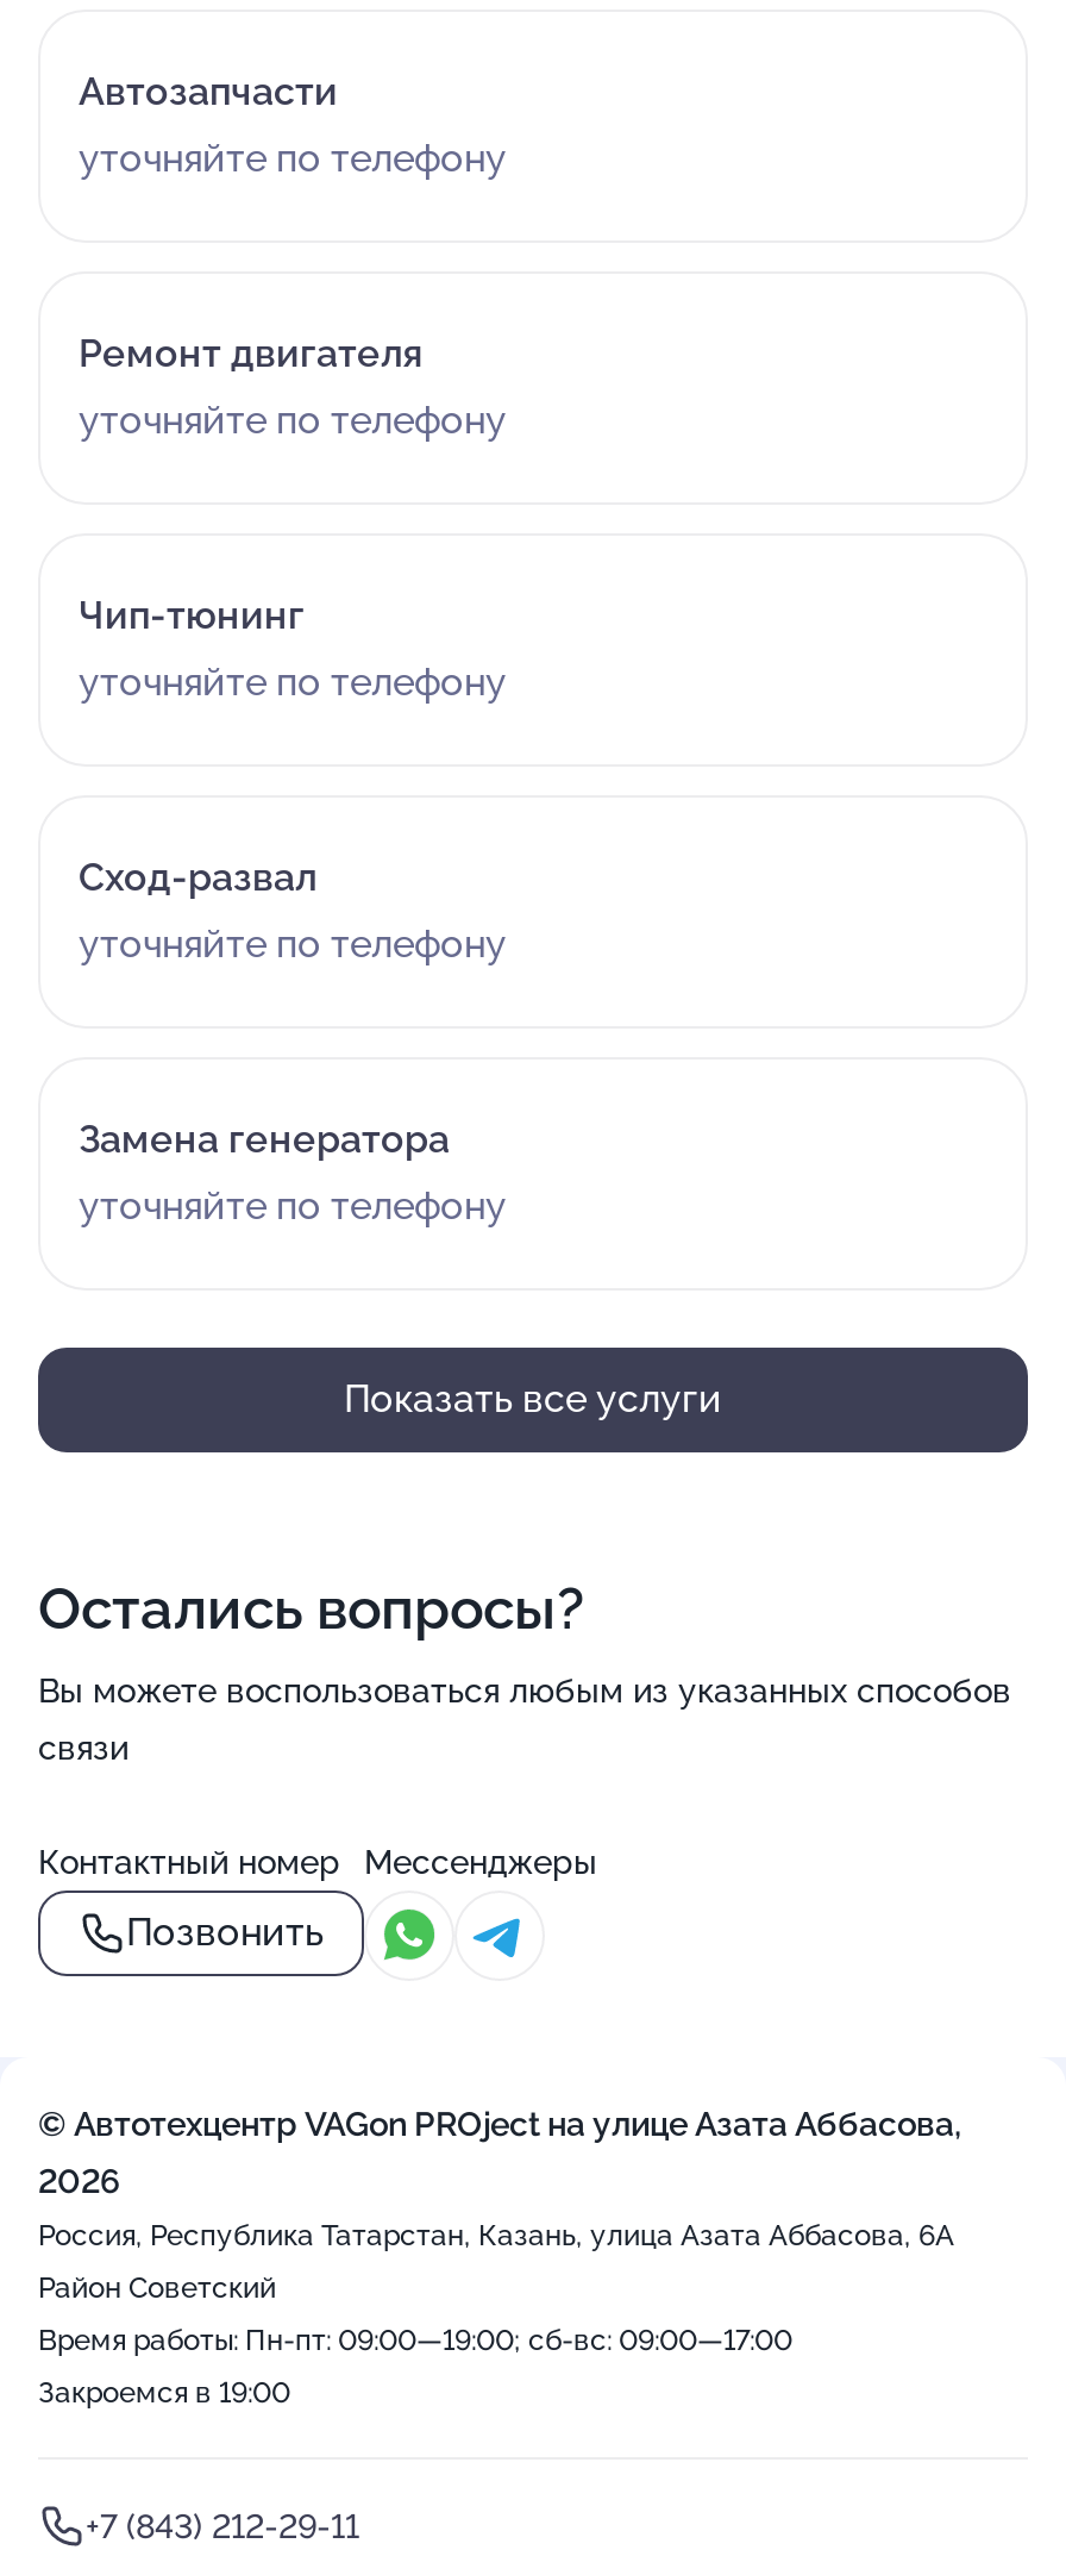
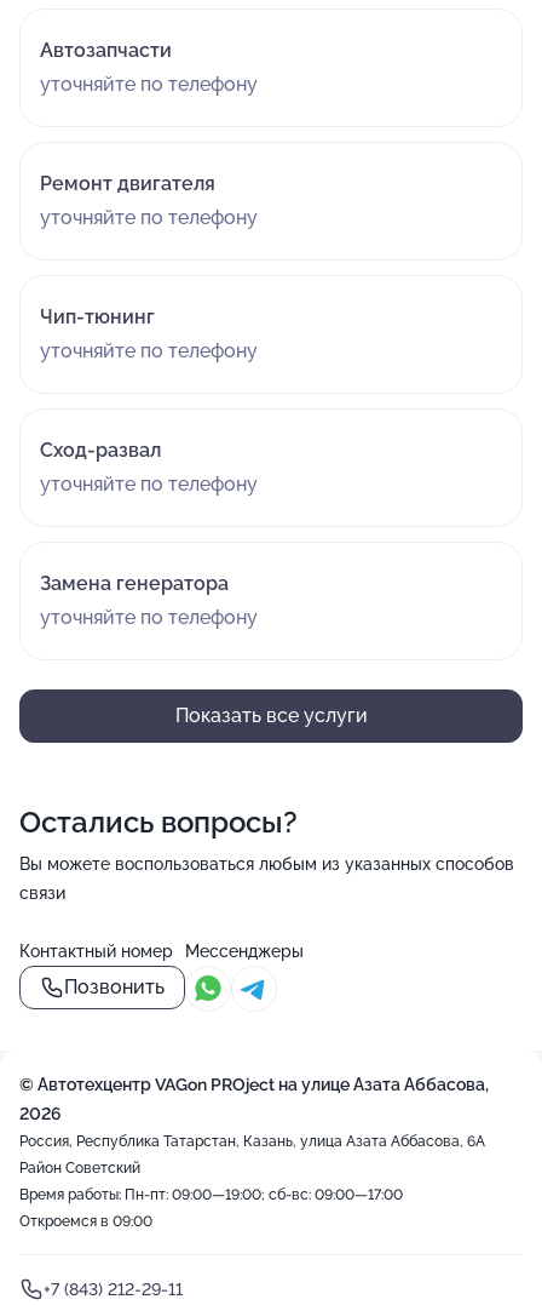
- Закроемся в 19:00
+ Откроемся в 09:00
